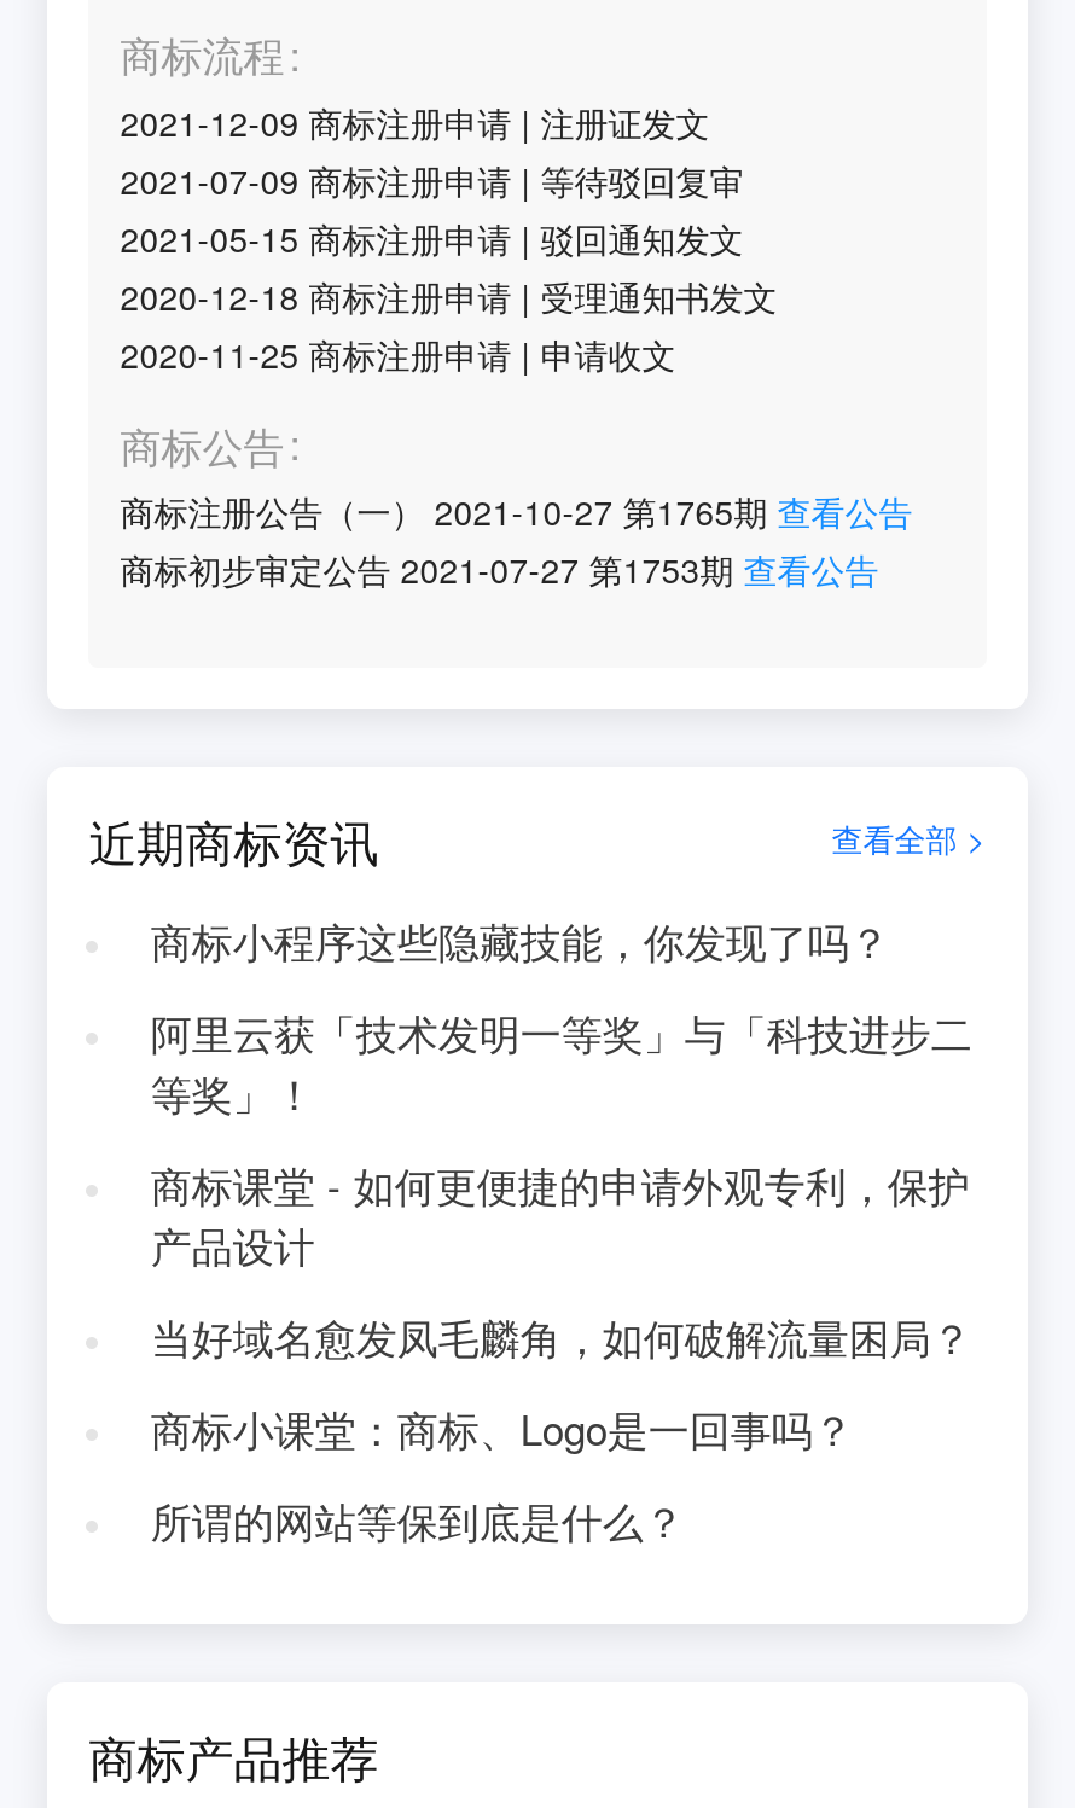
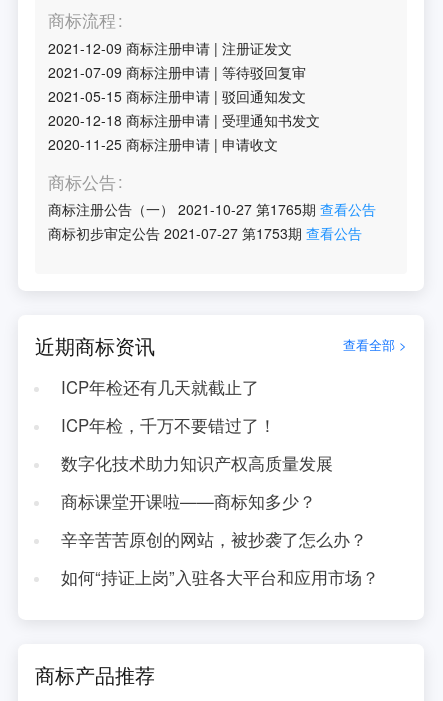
- 商标小程序这些隐藏技能，你发现了吗？
+ ICP年检还有几天就截止了

- 阿里云获「技术发明一等奖」与「科技进步二
- 等奖」！
+ ICP年检，千万不要错过了！

- 商标课堂 - 如何更便捷的申请外观专利，保护
- 产品设计
+ 数字化技术助力知识产权高质量发展

- 当好域名愈发凤毛麟角，如何破解流量困局？
+ 商标课堂开课啦——商标知多少？

- 商标小课堂：商标、Logo是一回事吗？
+ 辛辛苦苦原创的网站，被抄袭了怎么办？

- 所谓的网站等保到底是什么？
+ 如何“持证上岗”入驻各大平台和应用市场？
